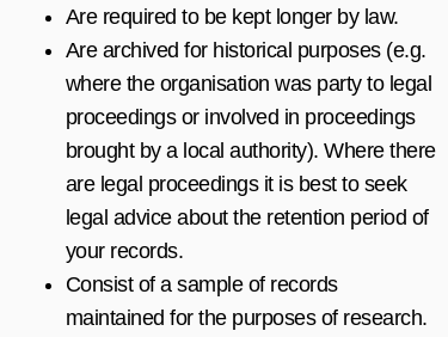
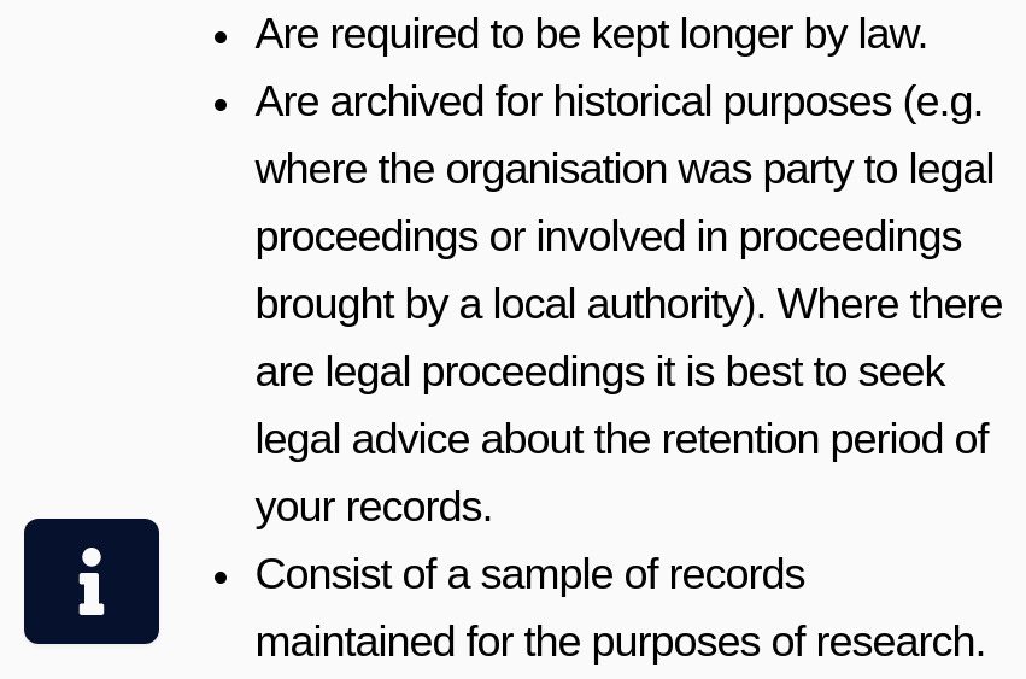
+ [image]
